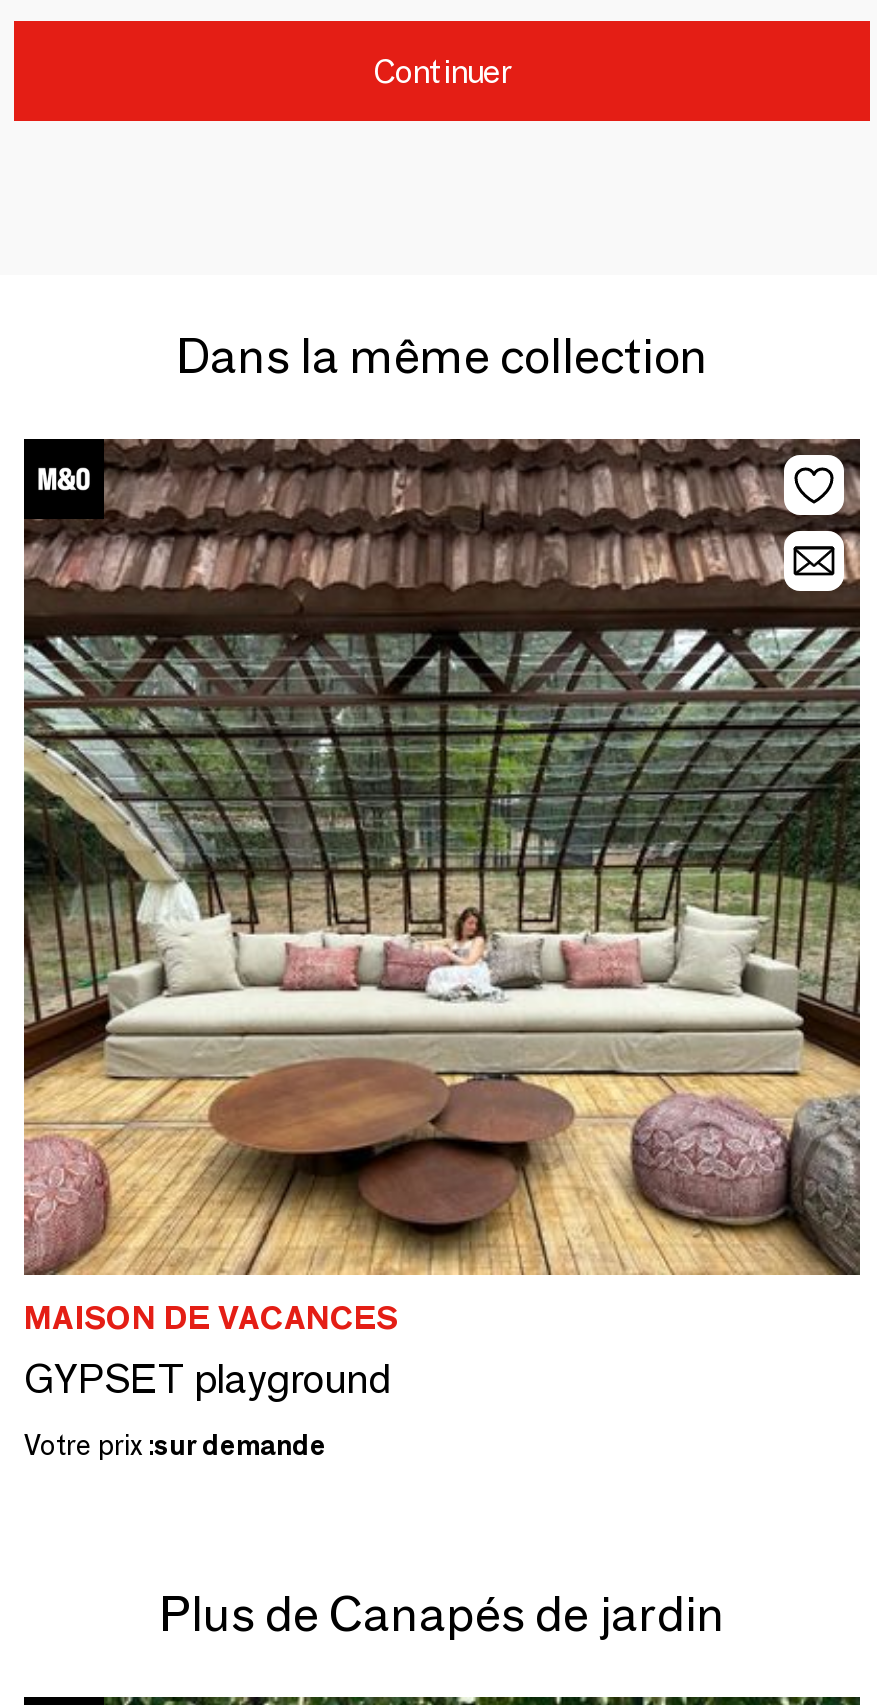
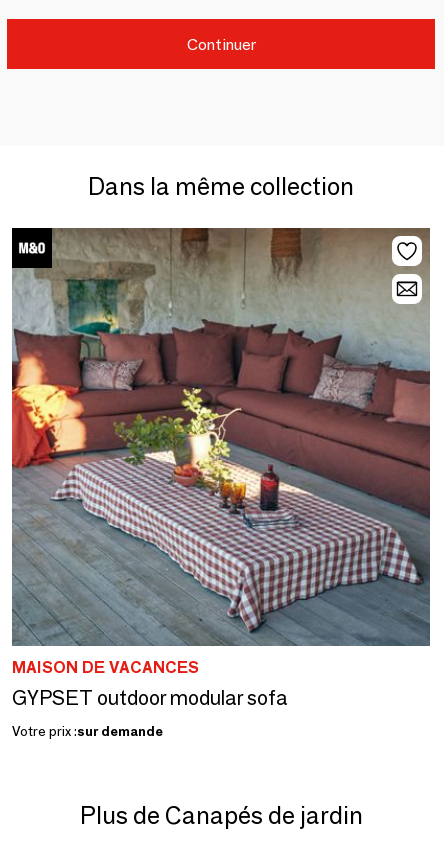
- [image]
- GYPSET playground
+ [image]
+ GYPSET outdoor modular sofa
